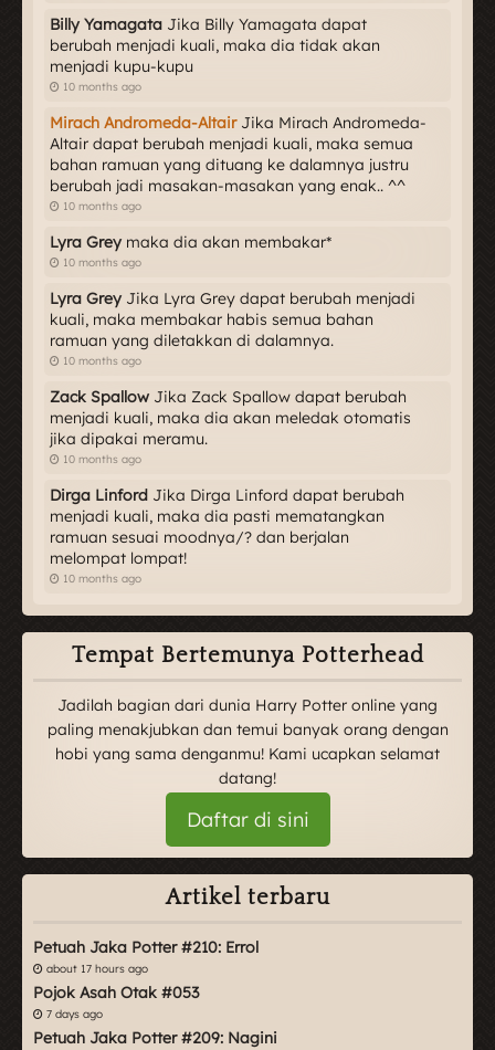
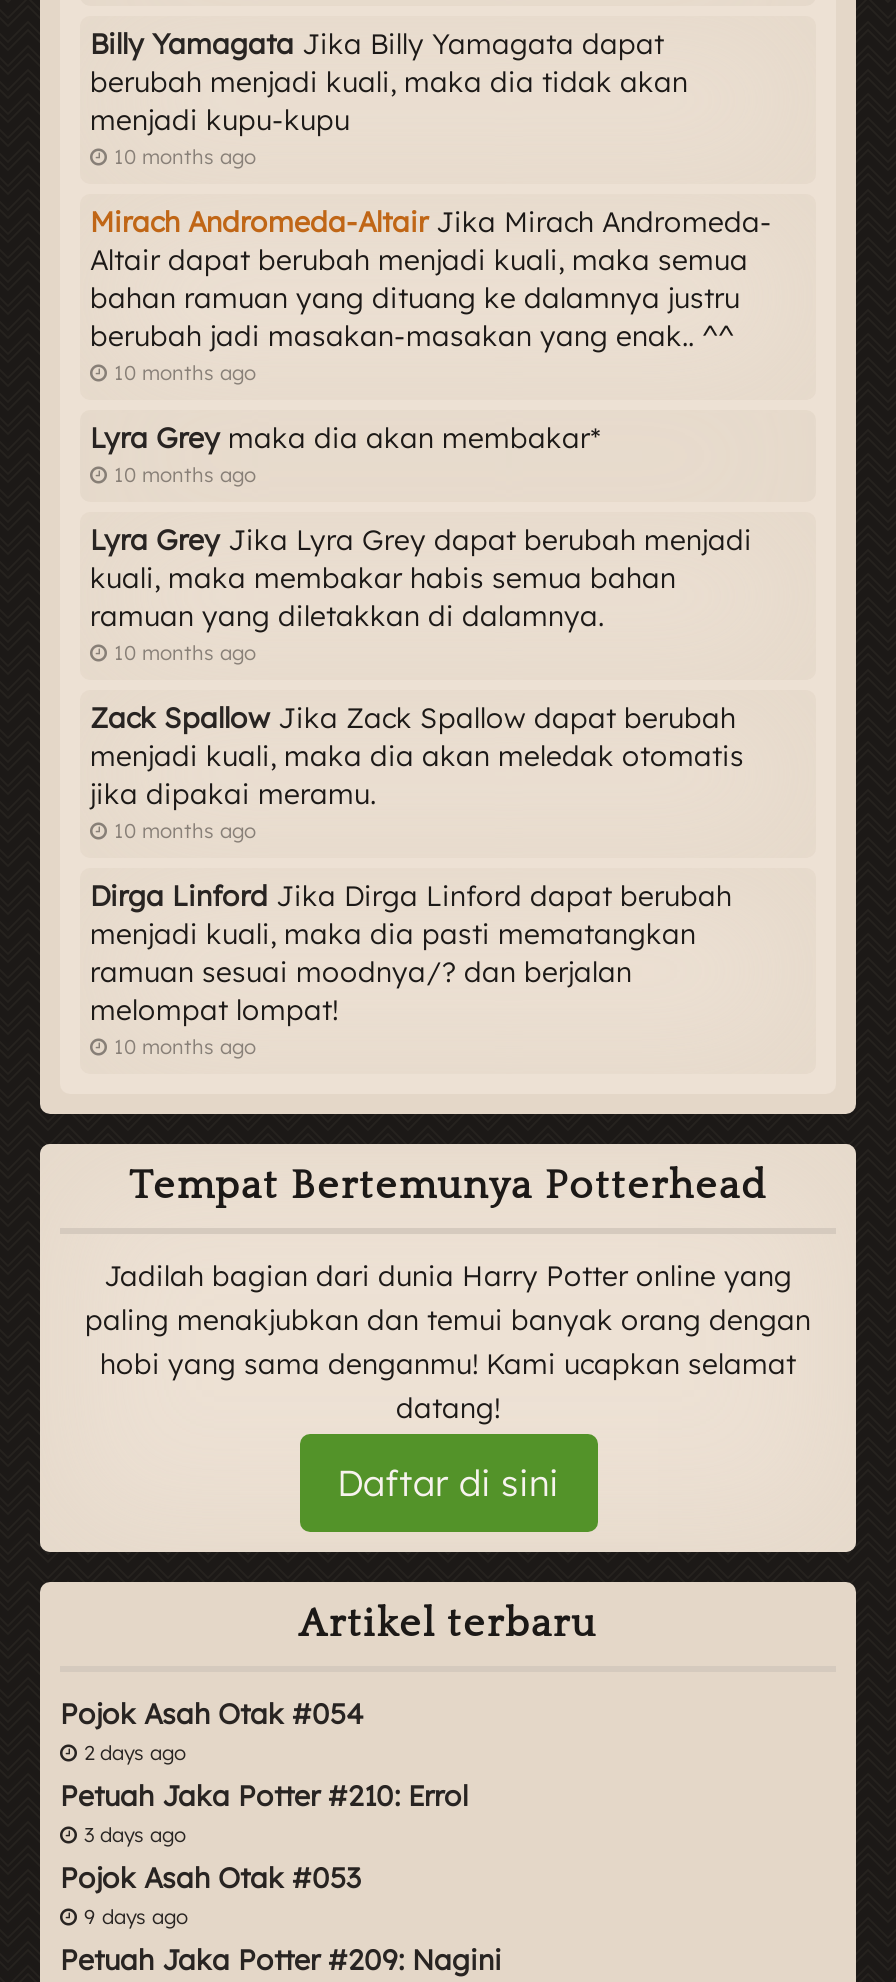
+ Pojok Asah Otak #054
+ 2 days ago

- about 17 hours ago
+ 3 days ago

- 7 days ago
+ 9 days ago
